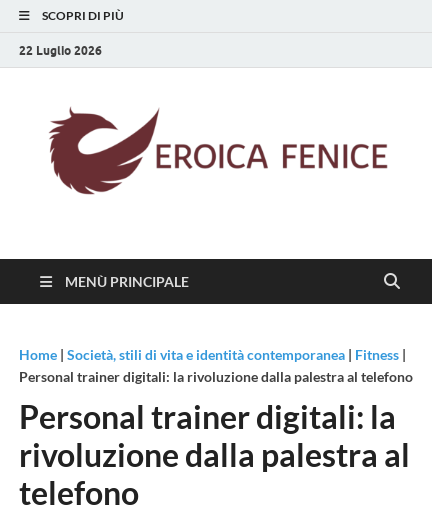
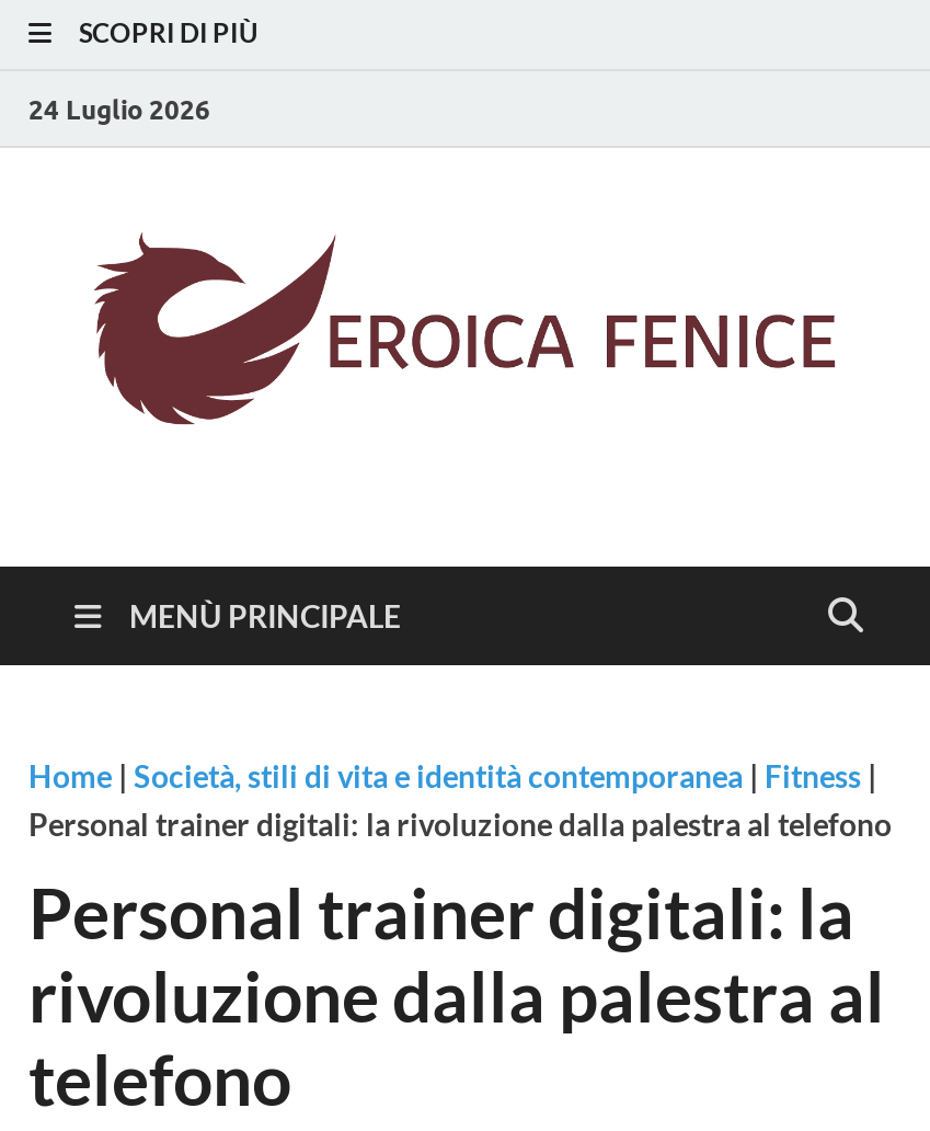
- 22 Luglio 2026
+ 24 Luglio 2026
